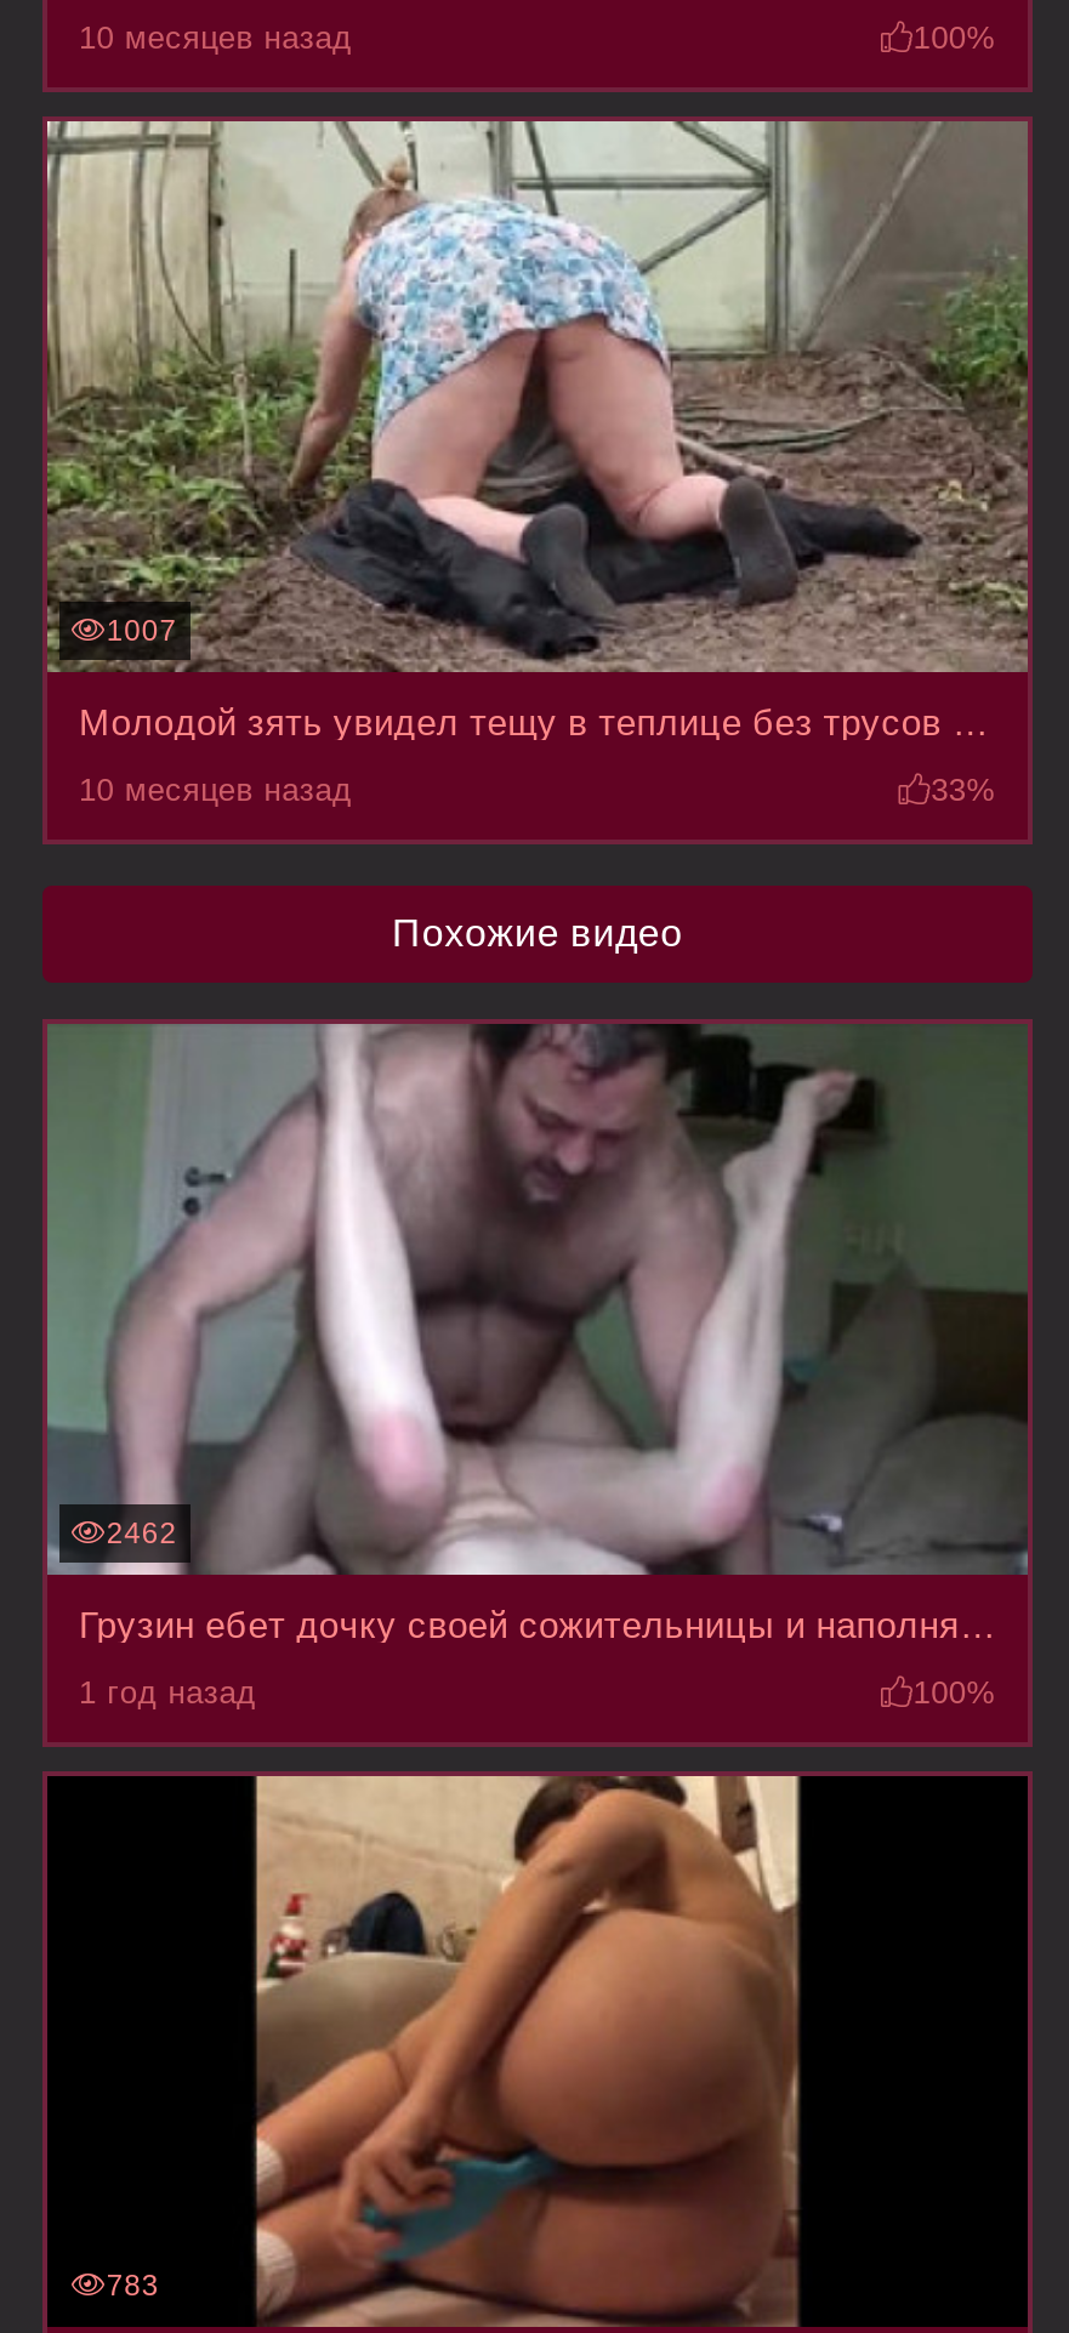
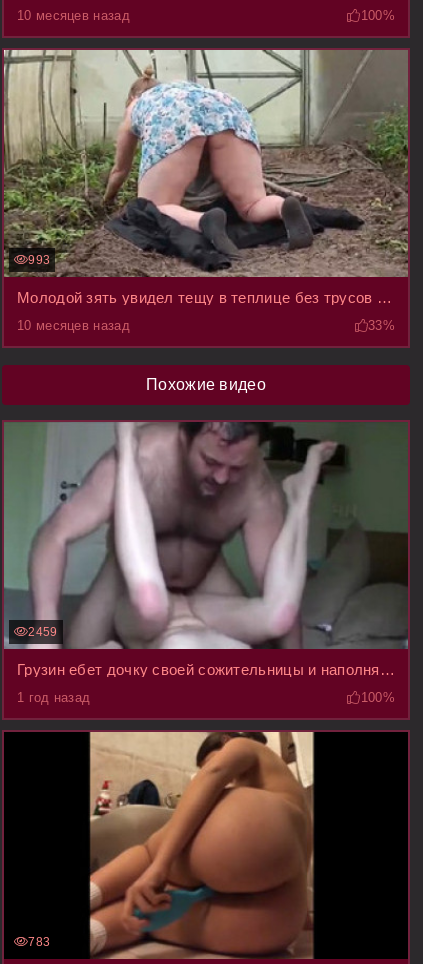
- 1007
+ 993

- 2462
+ 2459
